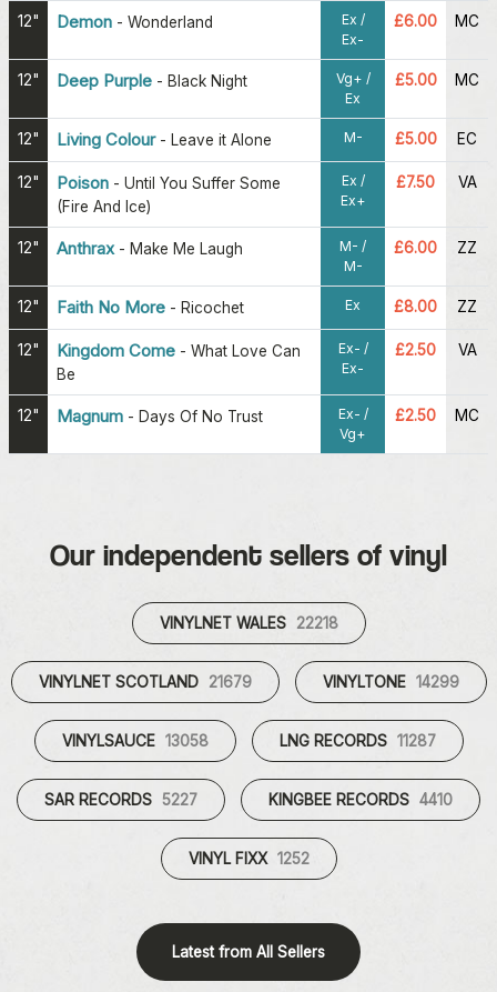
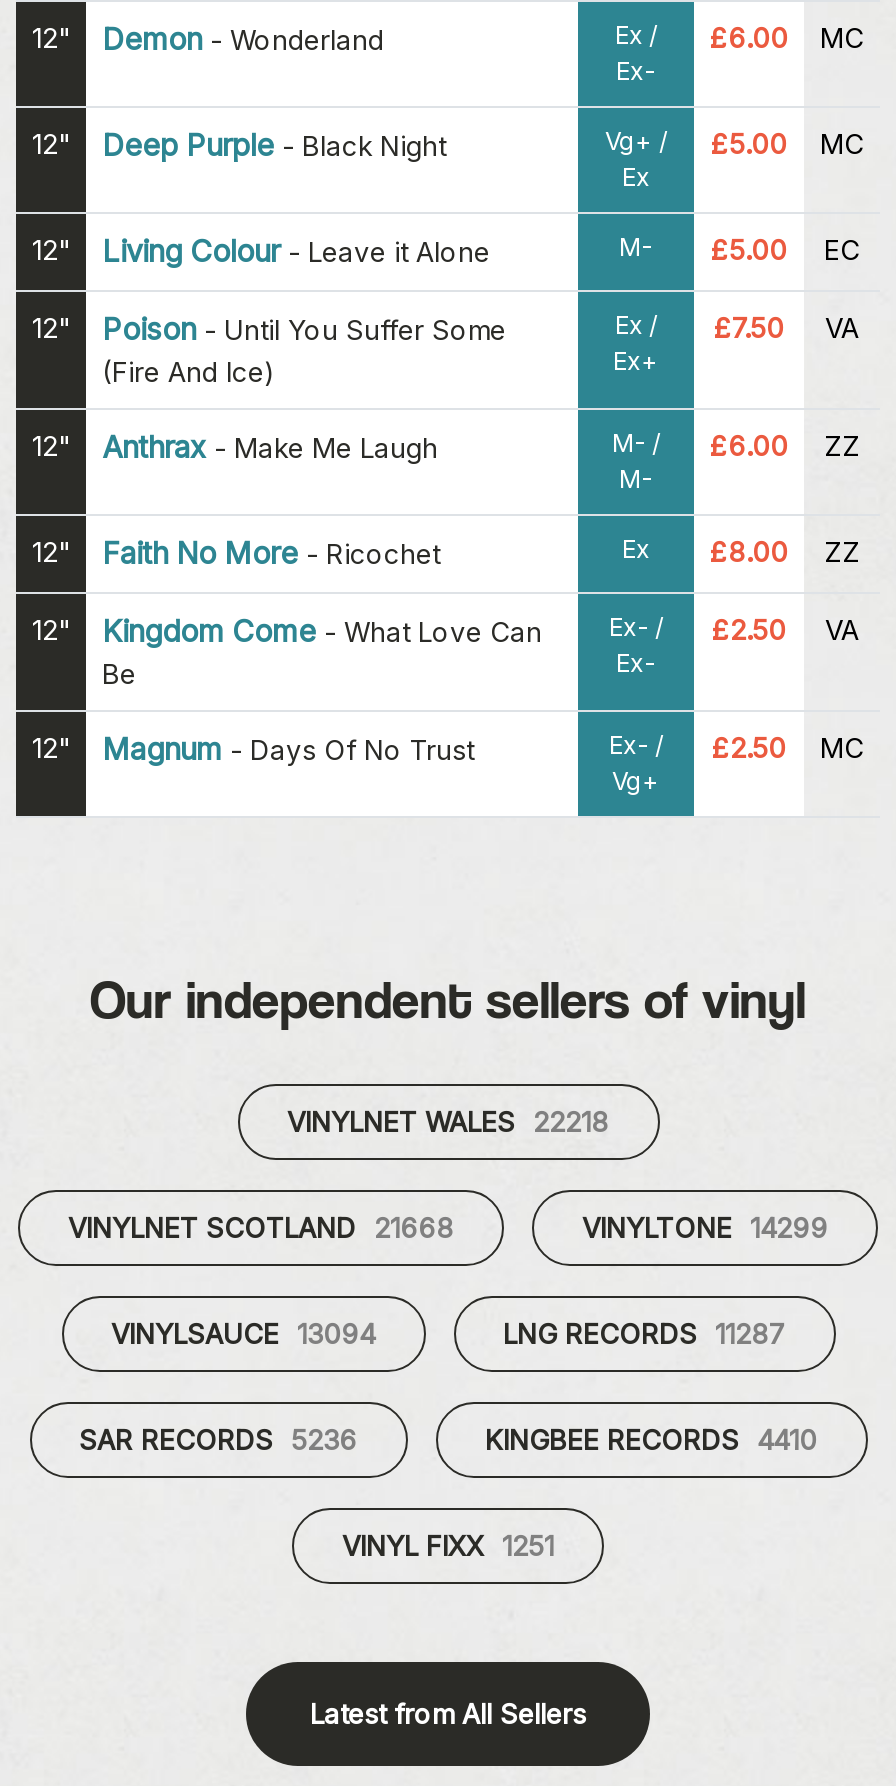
- VINYLNET SCOTLAND 21679
+ VINYLNET SCOTLAND 21668

- VINYLSAUCE 13058
+ VINYLSAUCE 13094

- SAR RECORDS 5227
+ SAR RECORDS 5236

- VINYL FIXX 1252
+ VINYL FIXX 1251
